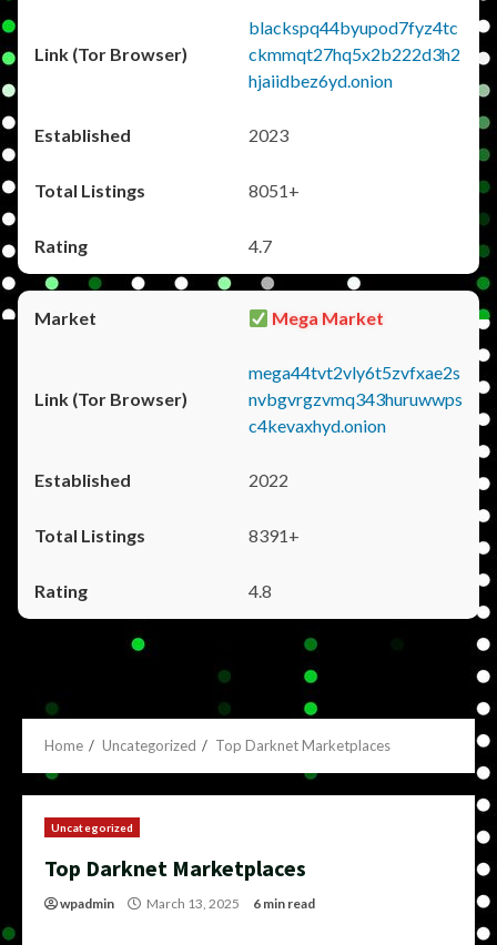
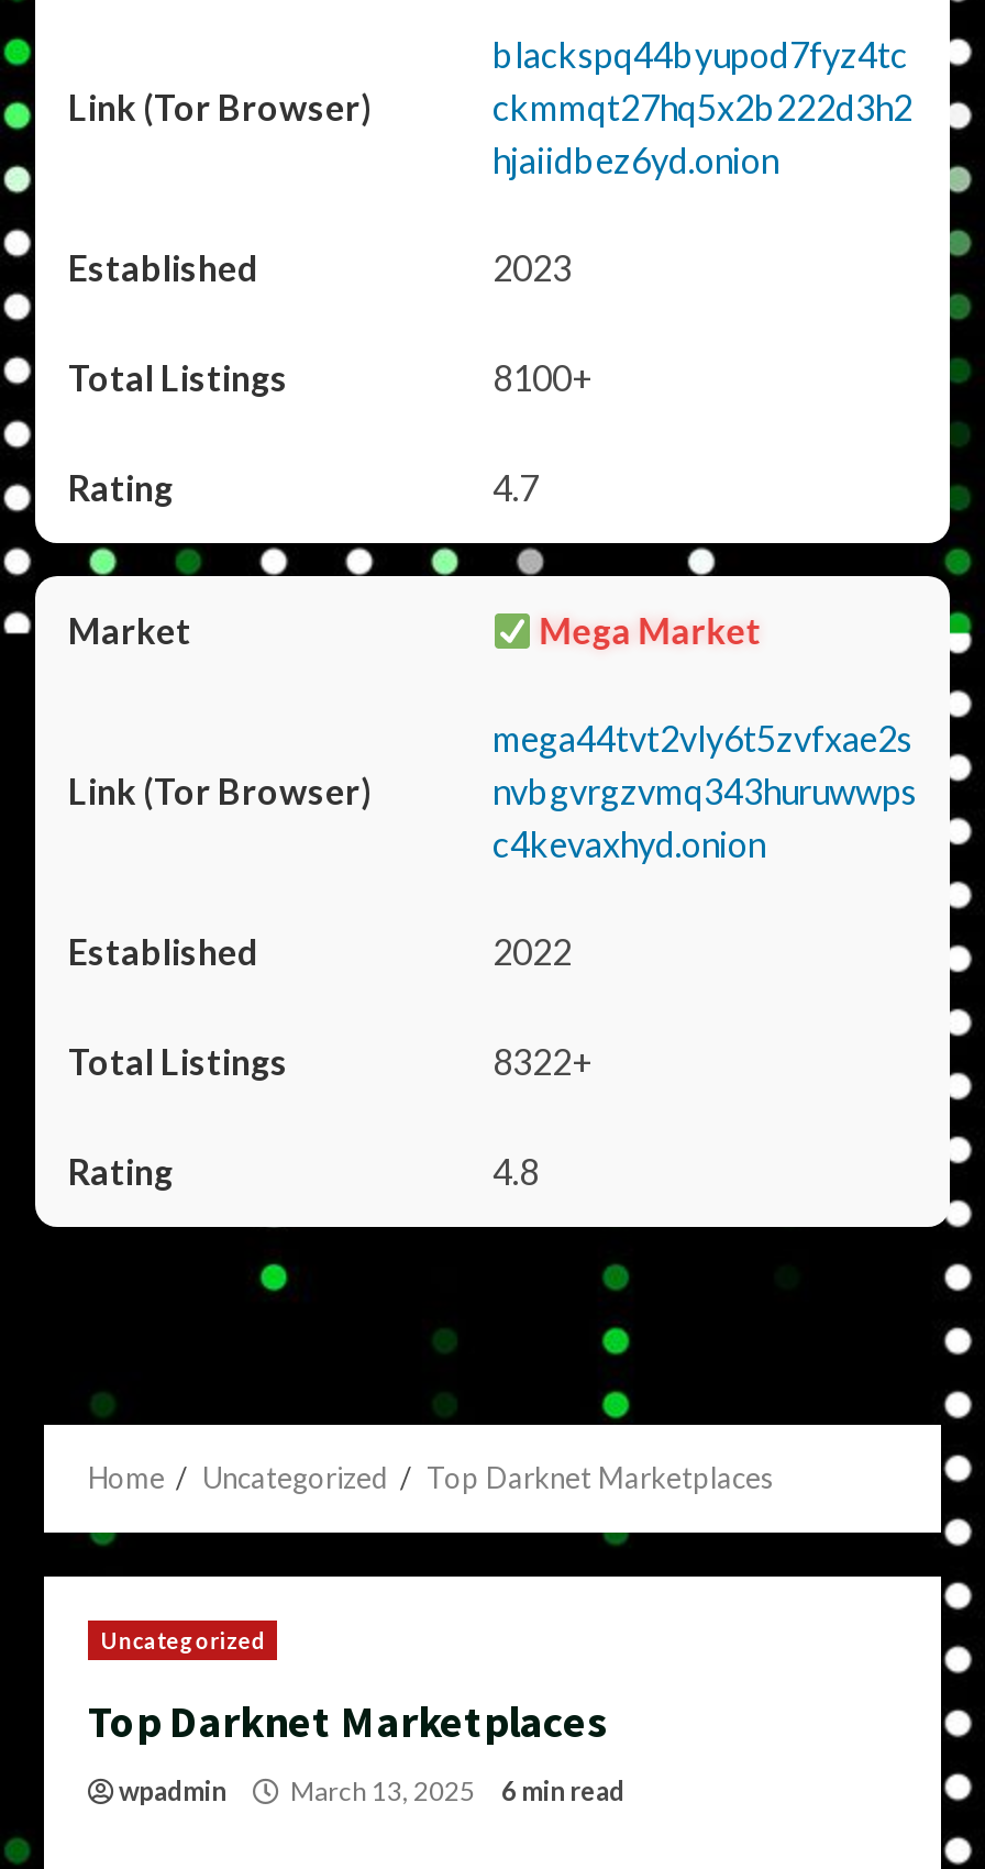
- 8051+
+ 8100+

- 8391+
+ 8322+
